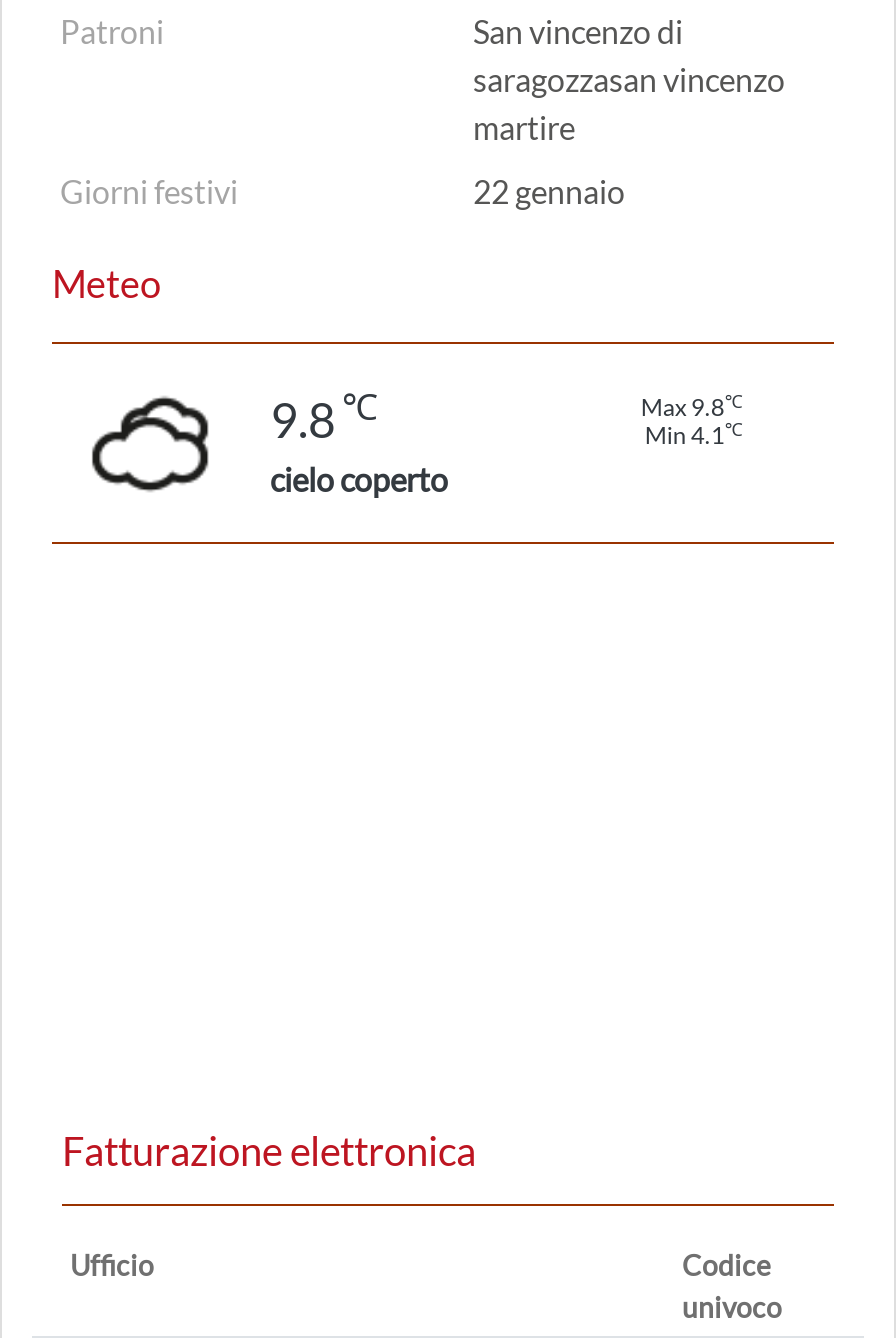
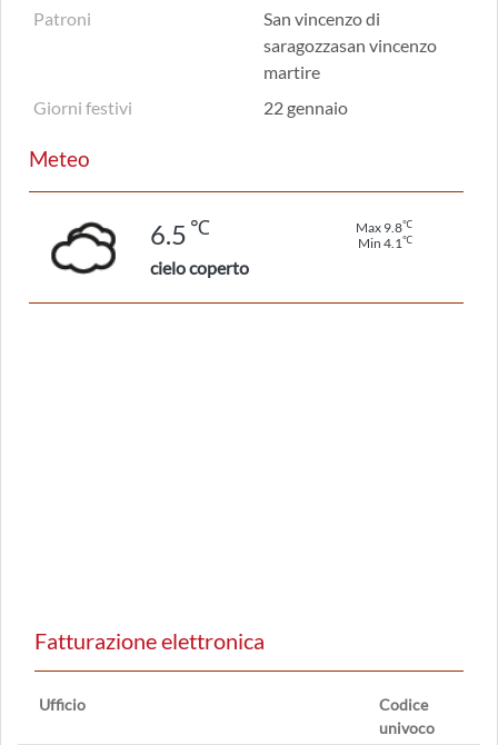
- 9.8℃
+ 6.5℃
